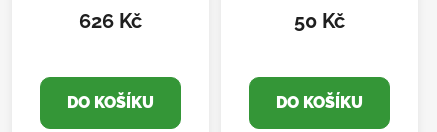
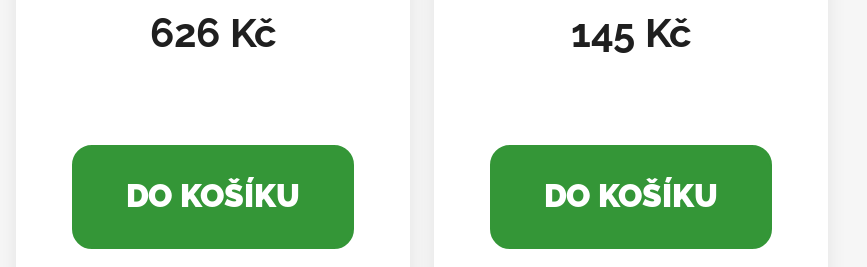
- 50 Kč
+ 145 Kč
